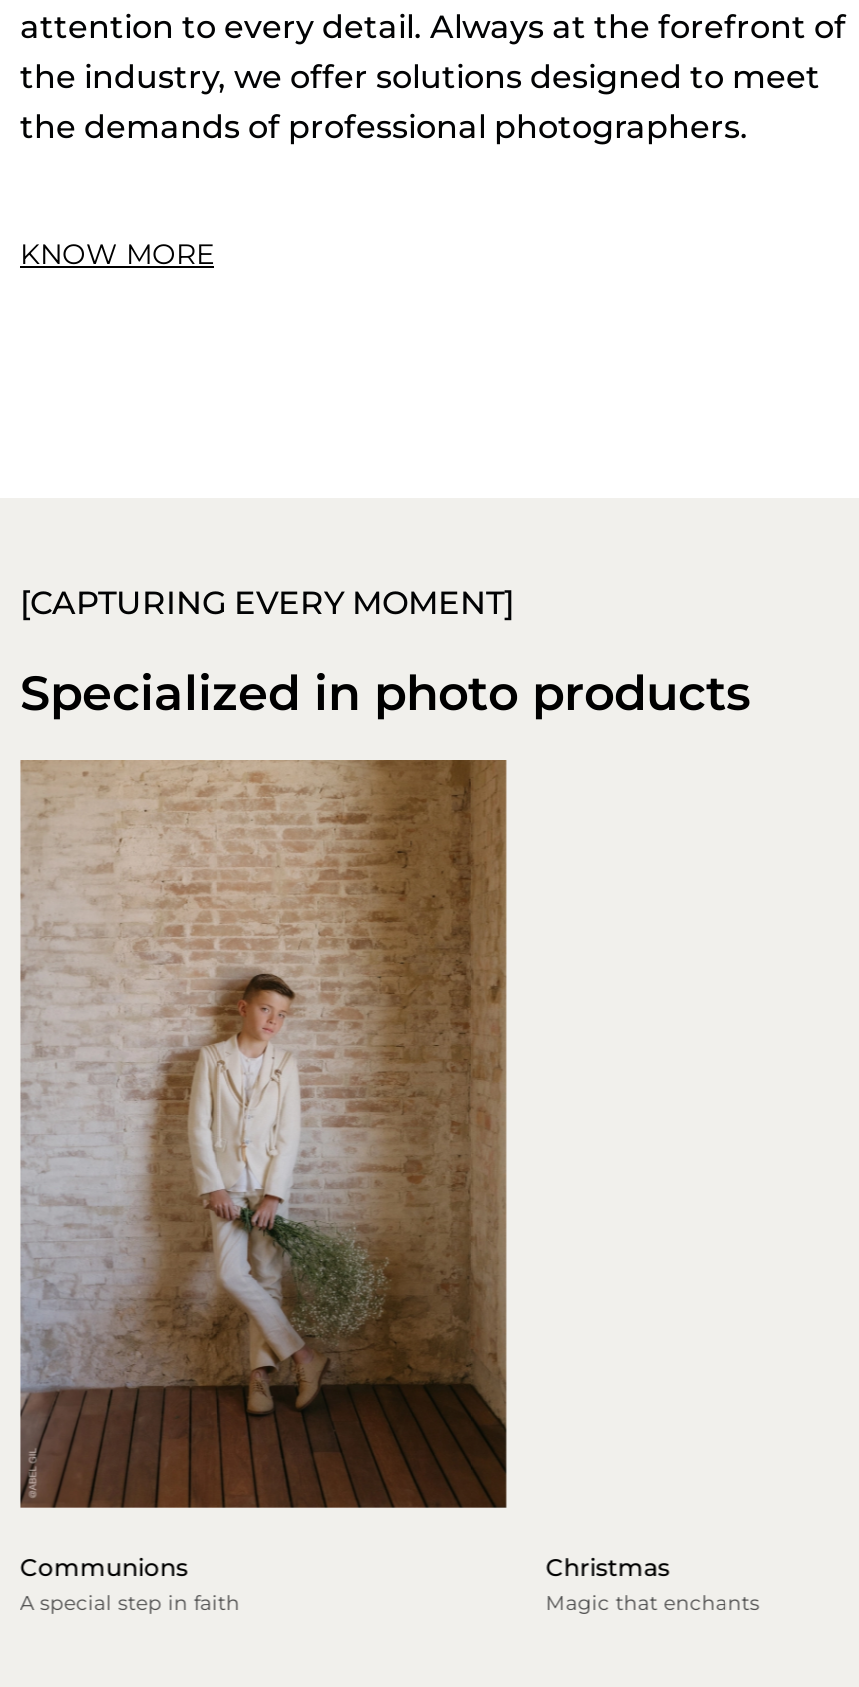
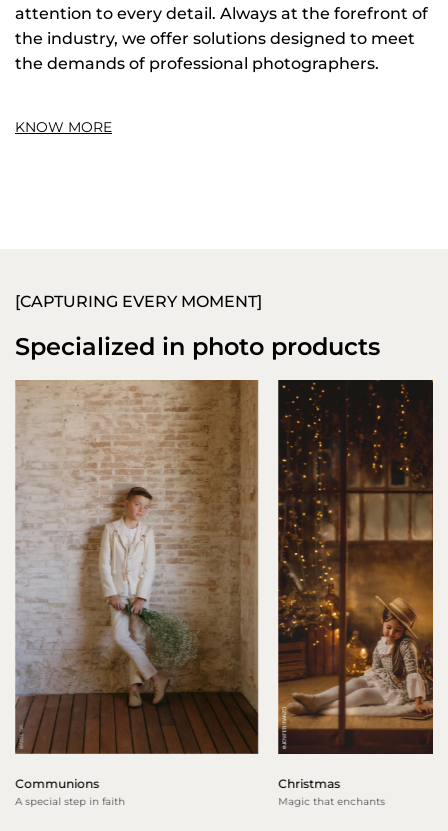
+ [image]
